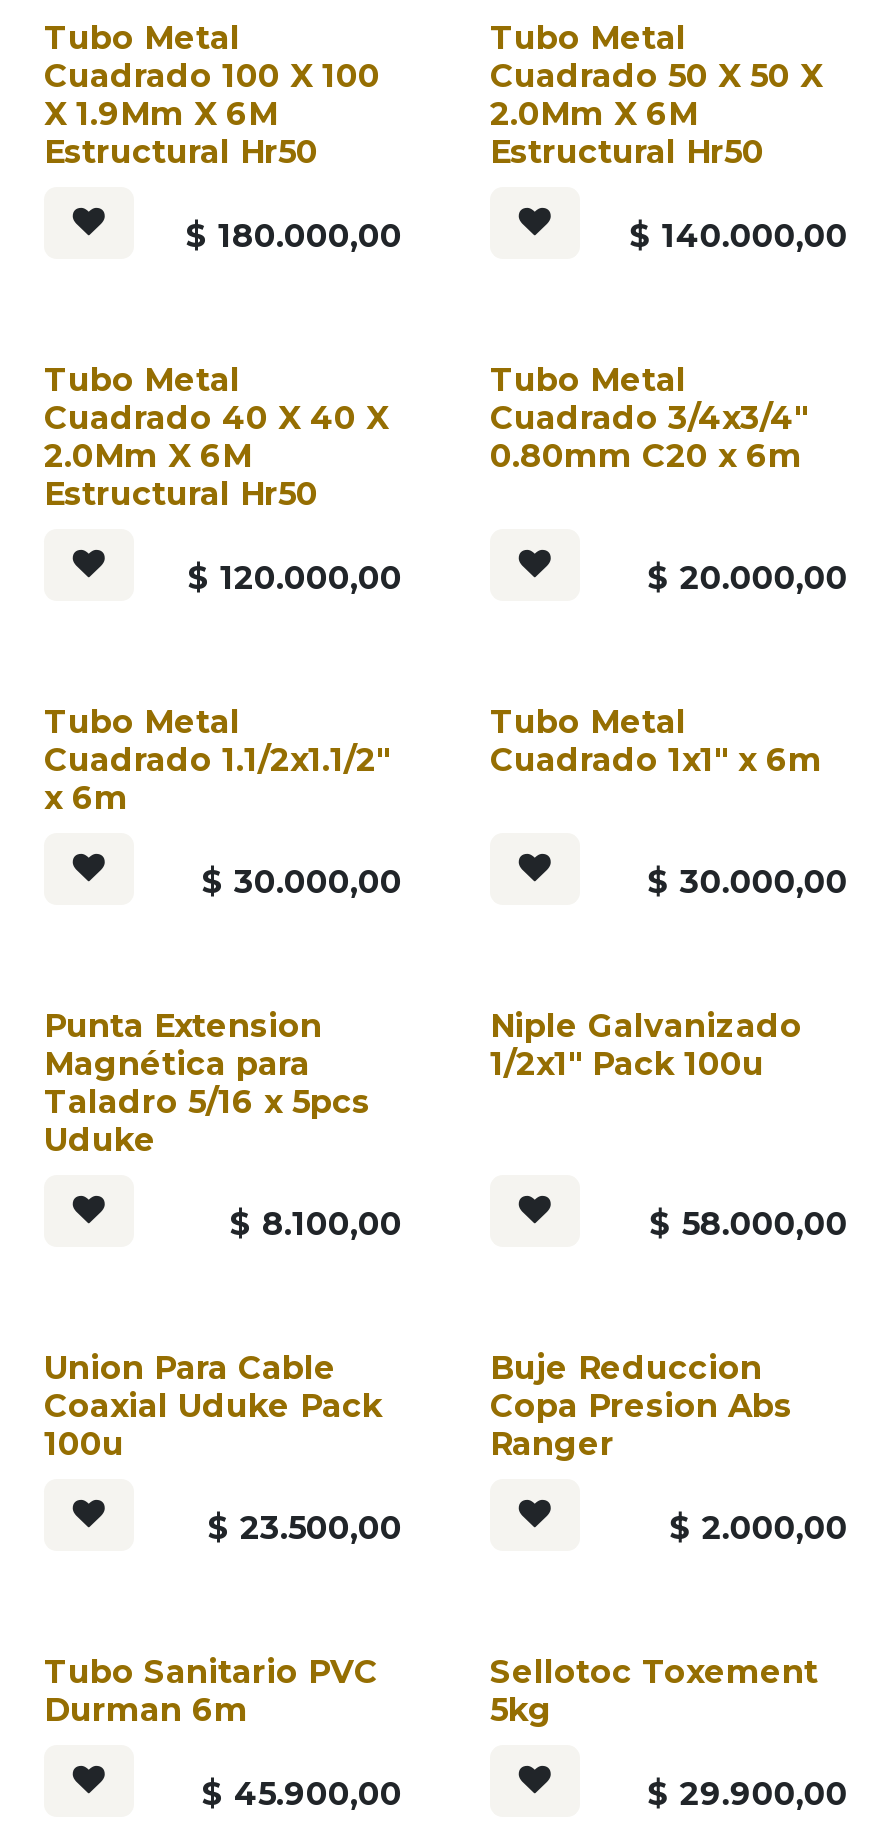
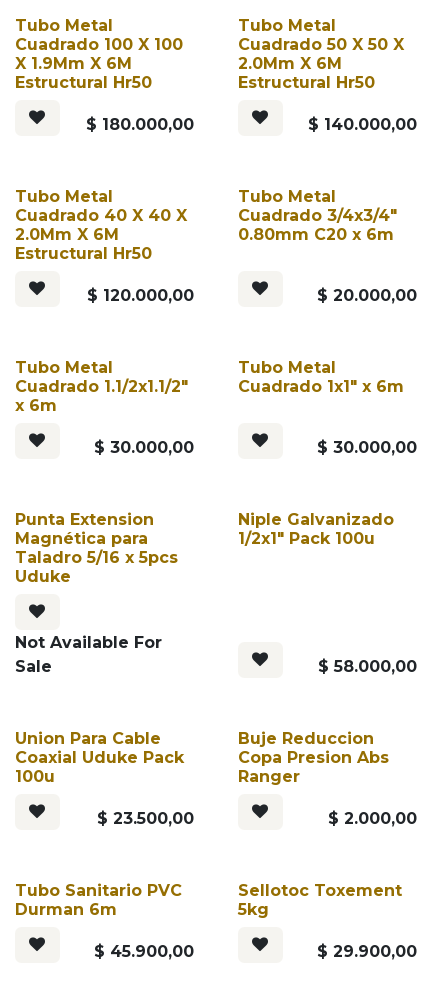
- $8.100,00
+ Not Available For
+ Sale
